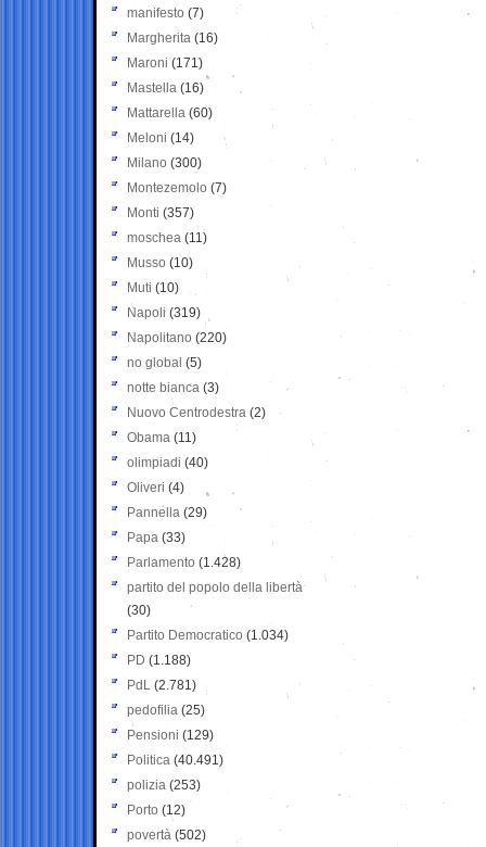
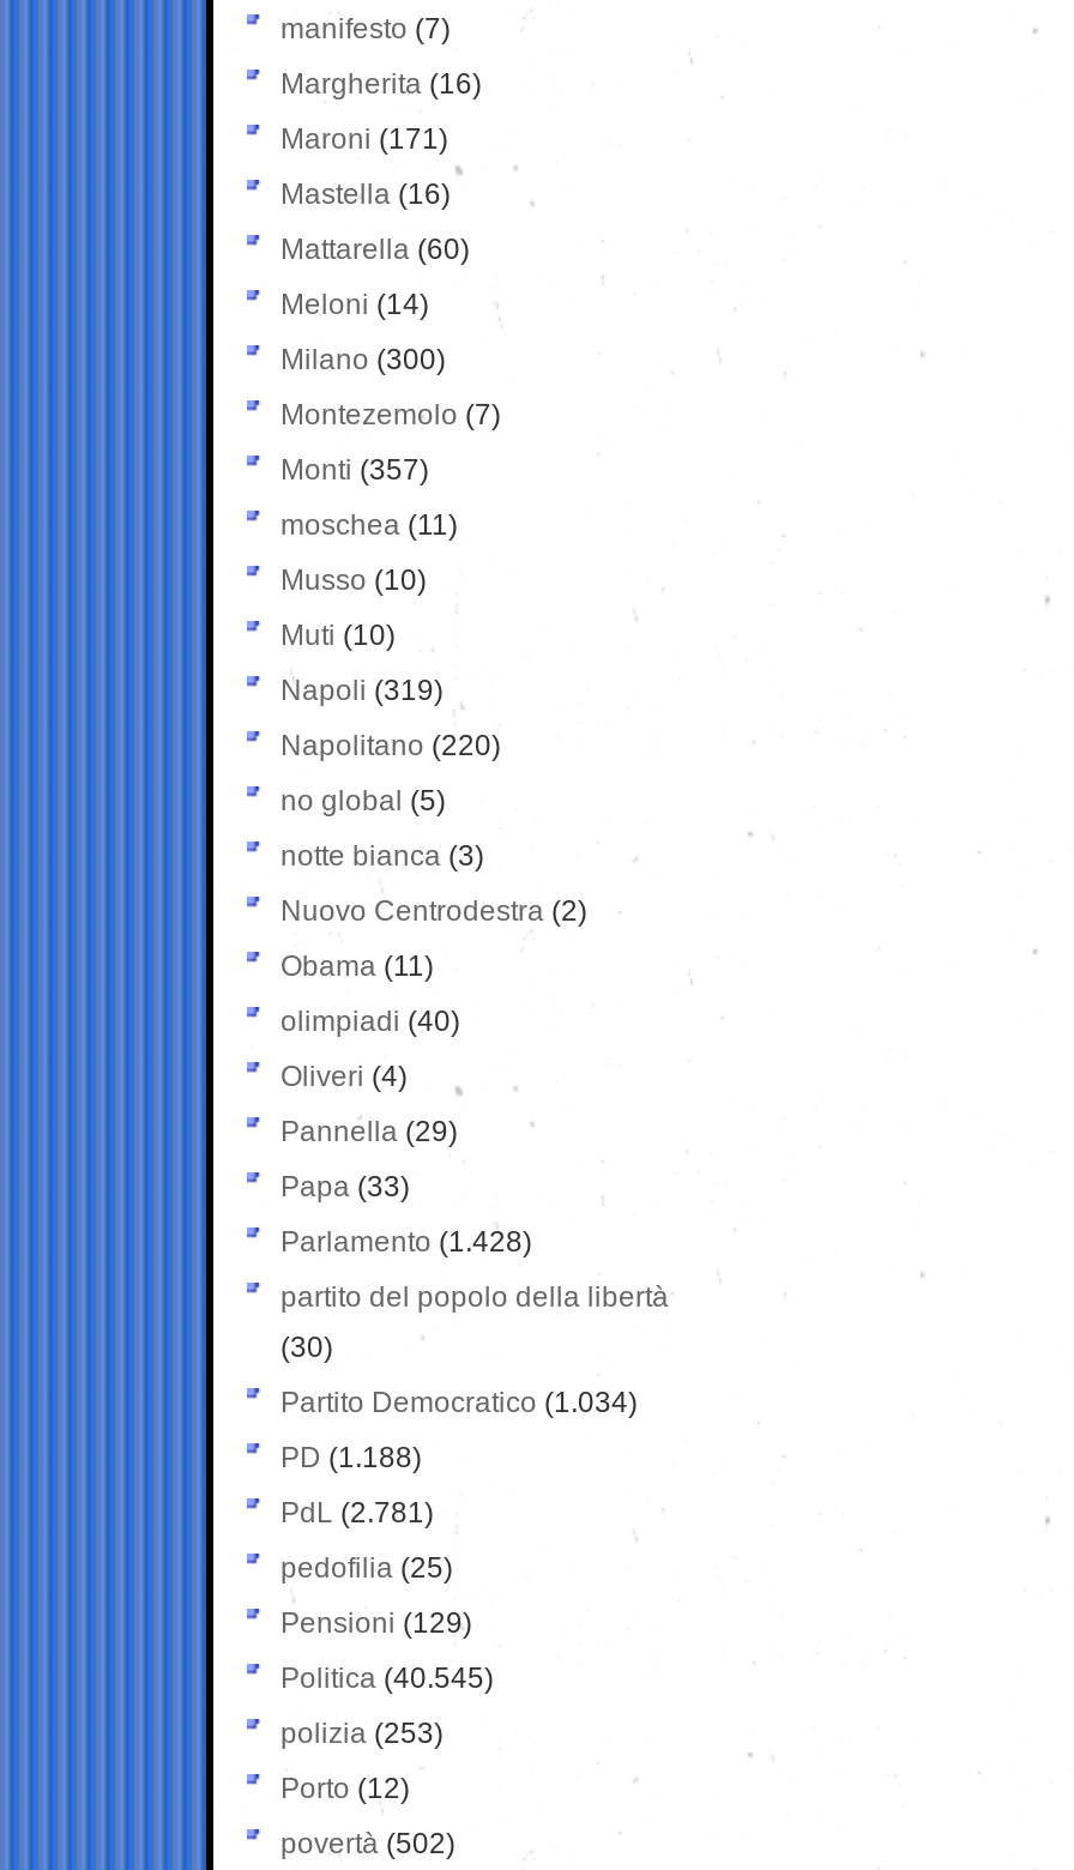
- Politica (40.491)
+ Politica (40.545)
